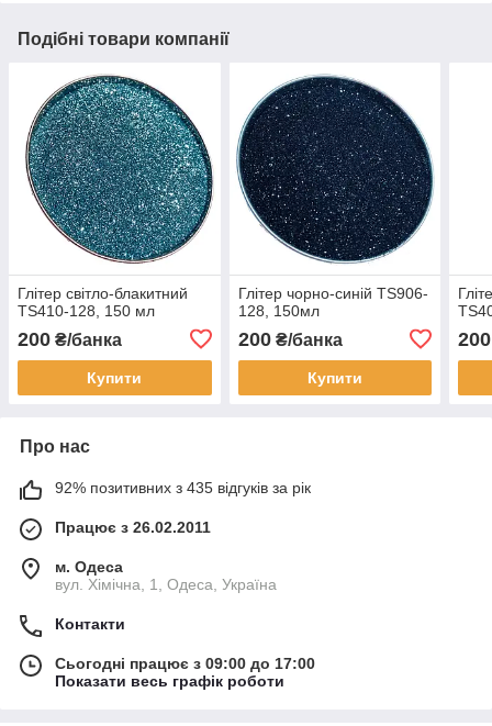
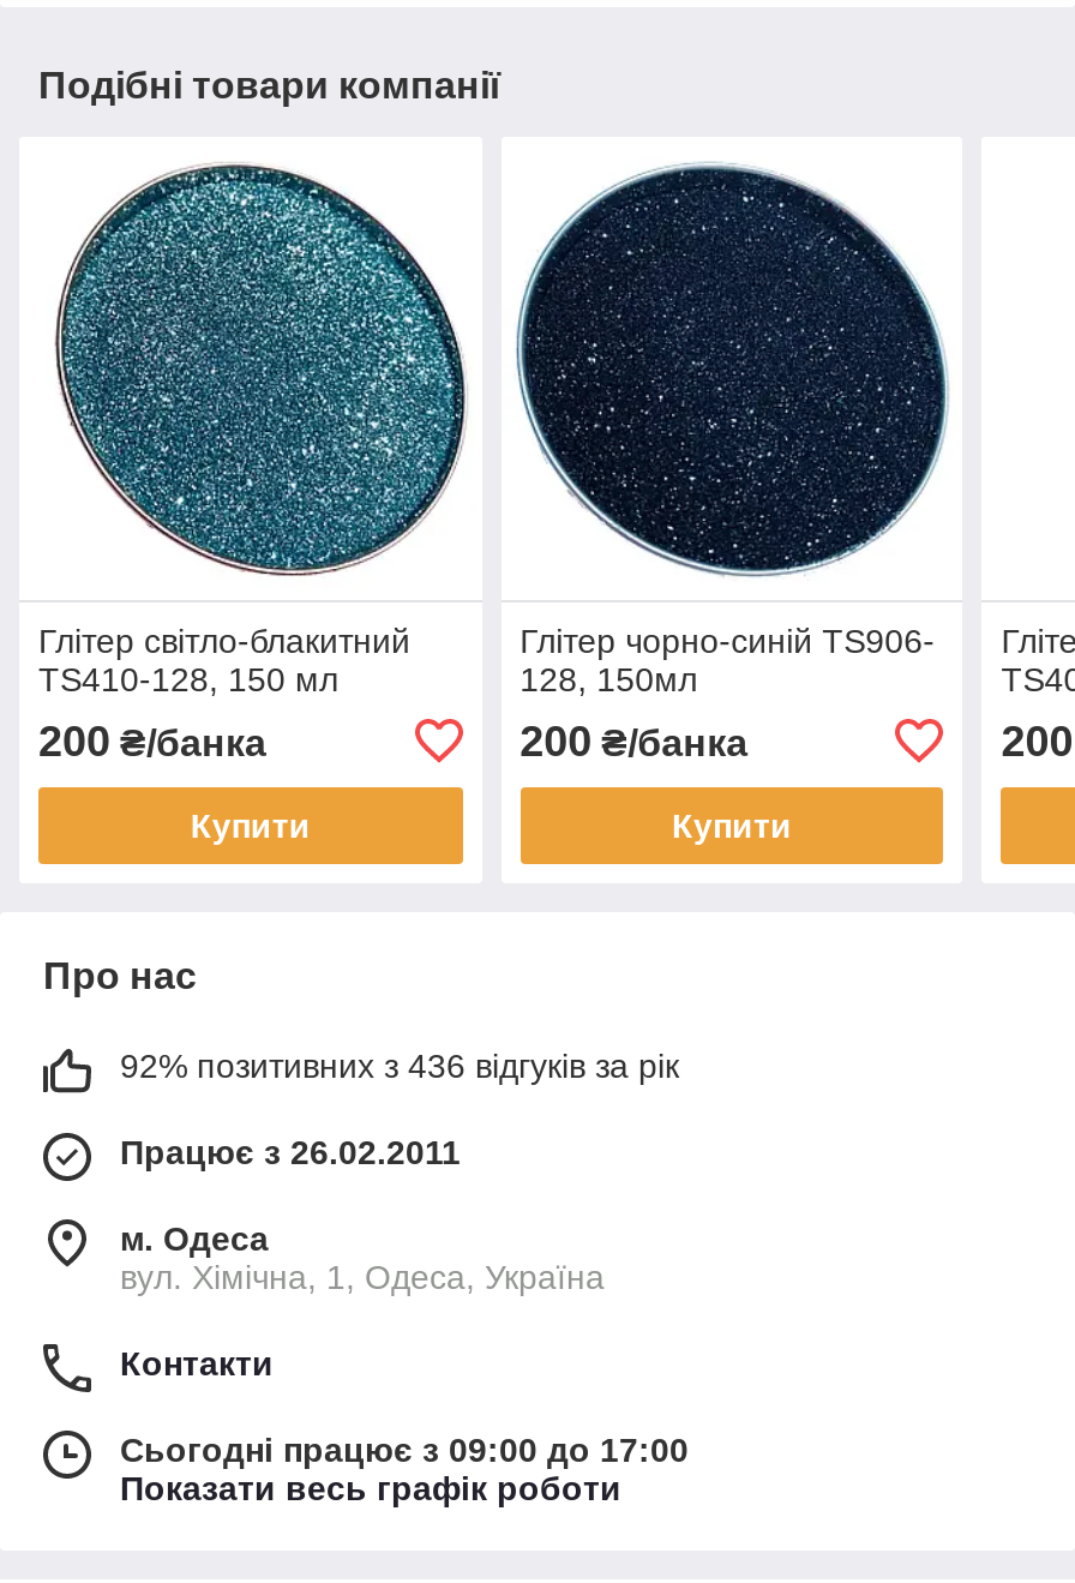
- 92% позитивних з 435 відгуків за рік
+ 92% позитивних з 436 відгуків за рік
